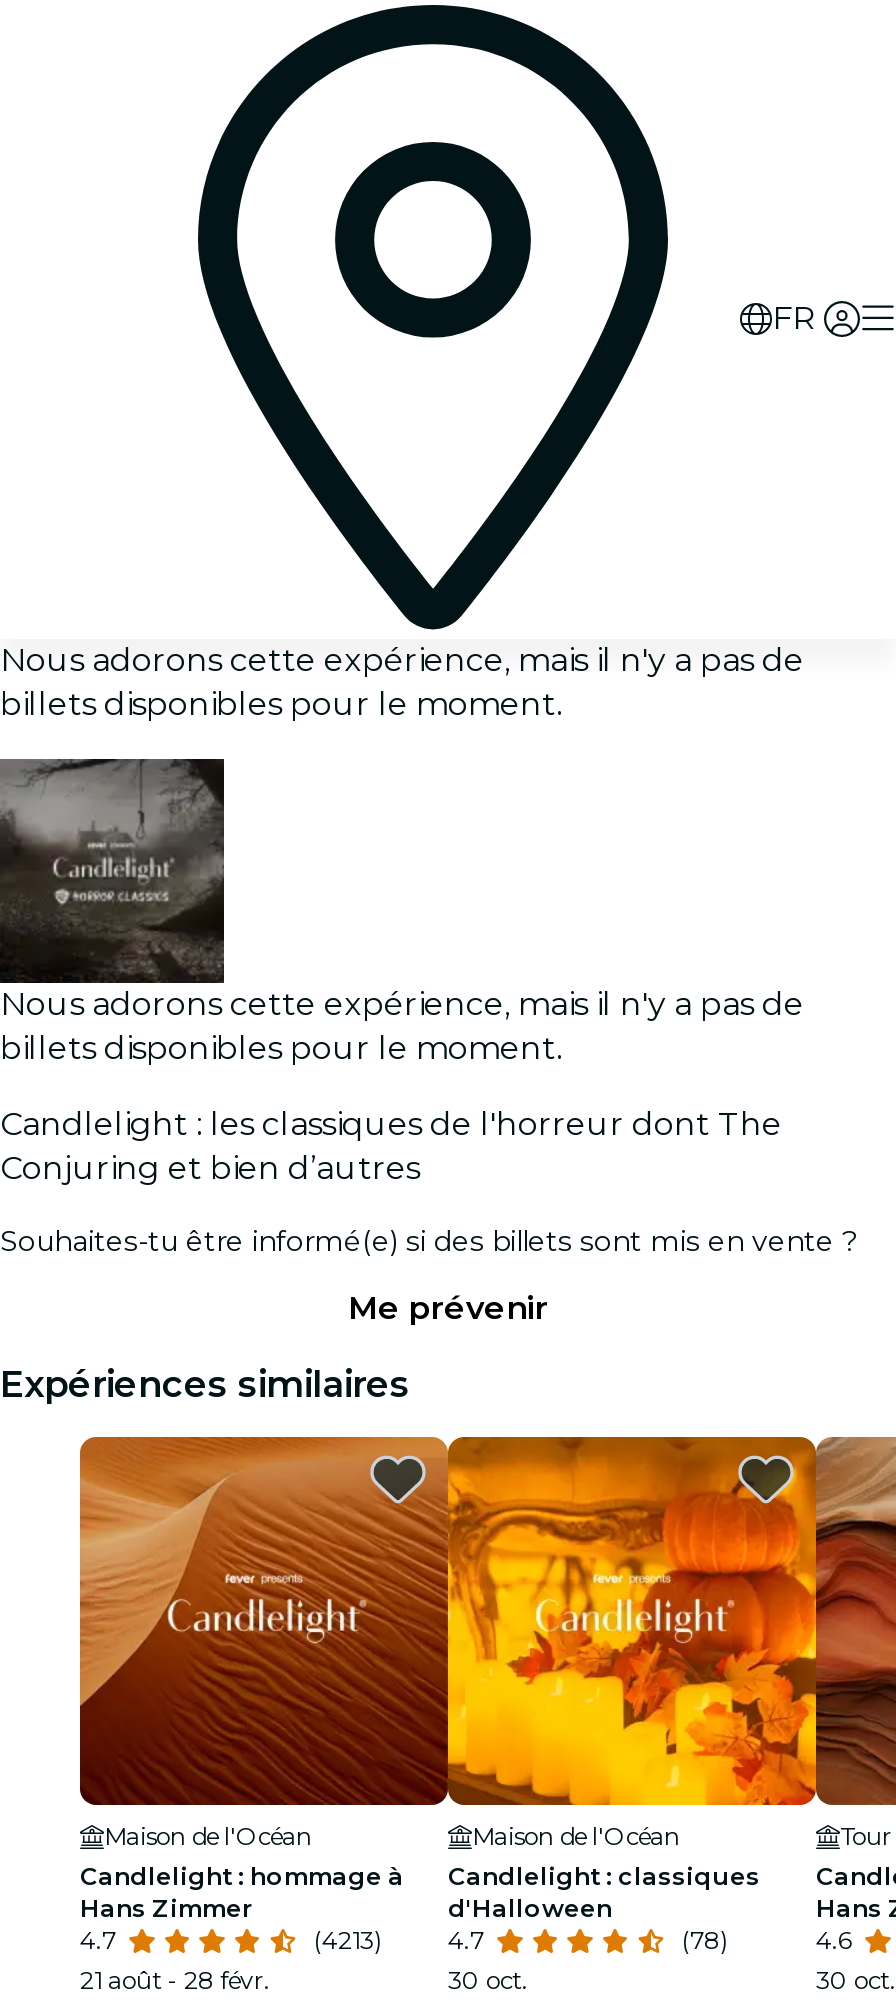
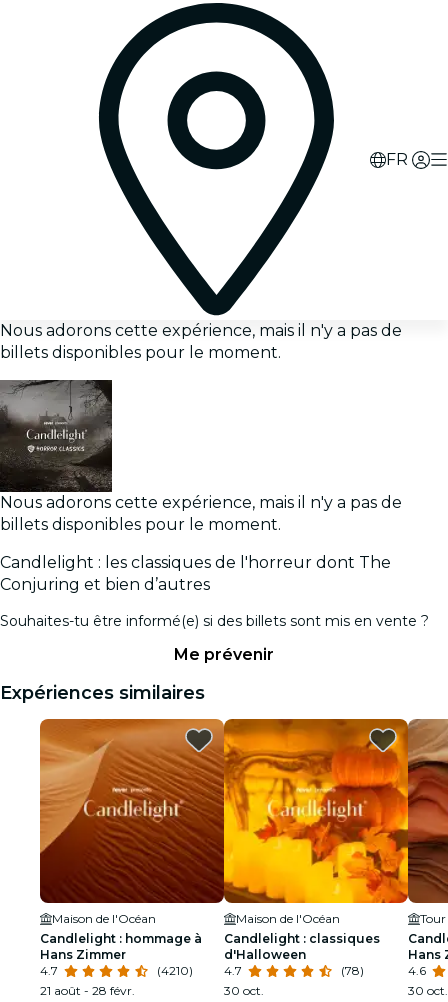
- (4213)
+ (4210)
